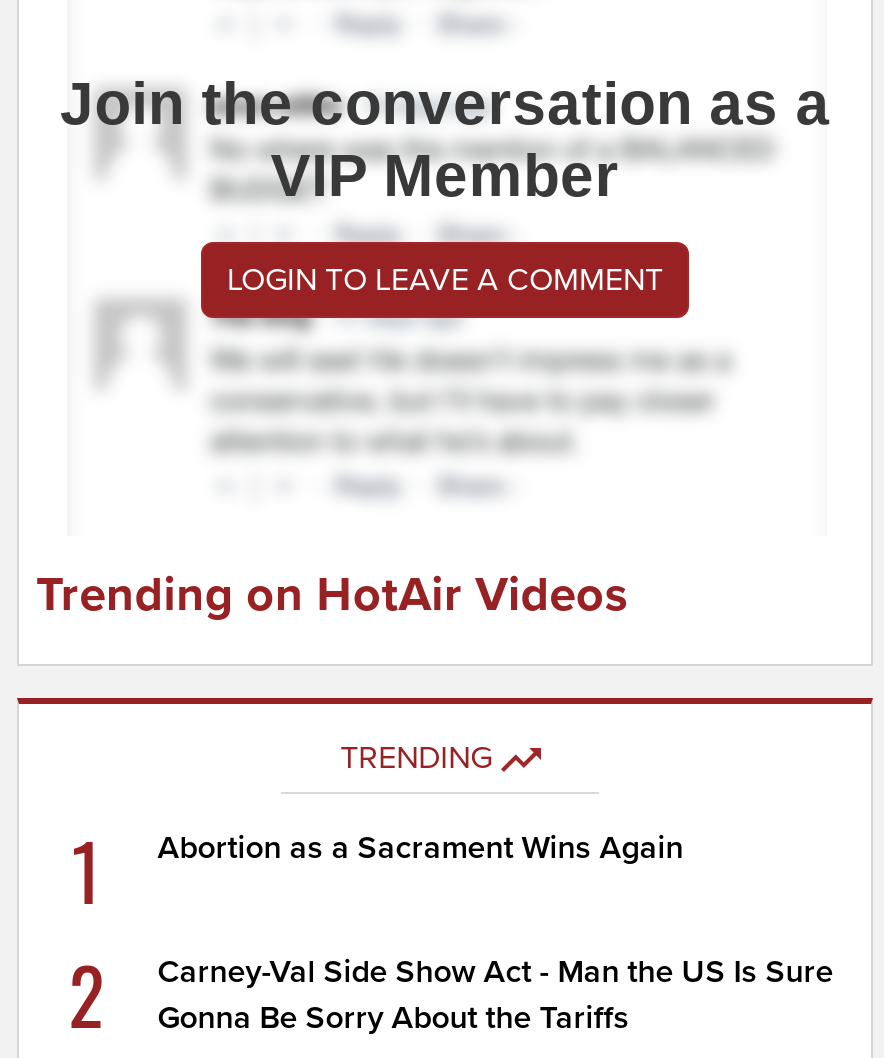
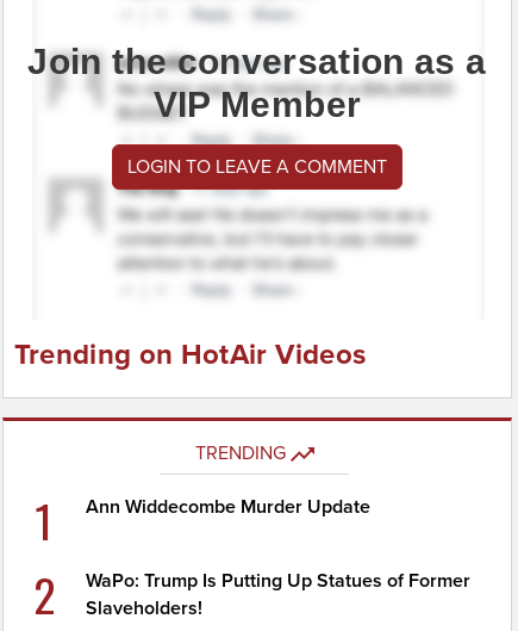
- Abortion as a Sacrament Wins Again
+ Ann Widdecombe Murder Update

- Carney-Val Side Show Act - Man the US Is Sure
- Gonna Be Sorry About the Tariffs
+ WaPo: Trump Is Putting Up Statues of Former
+ Slaveholders!
